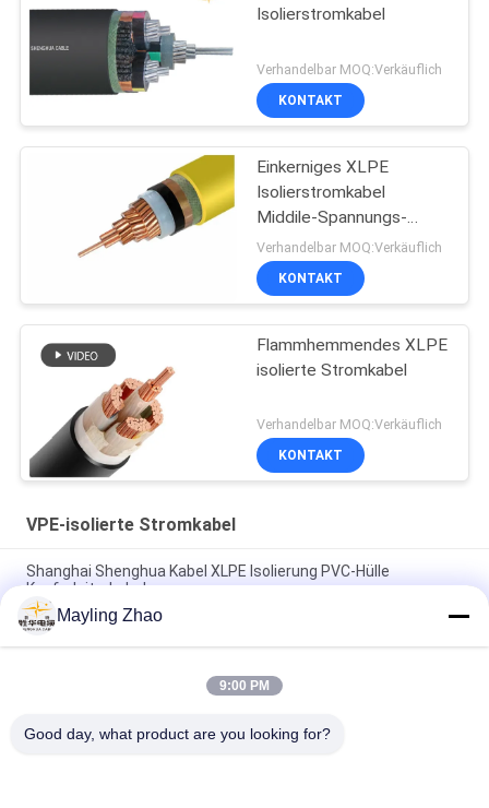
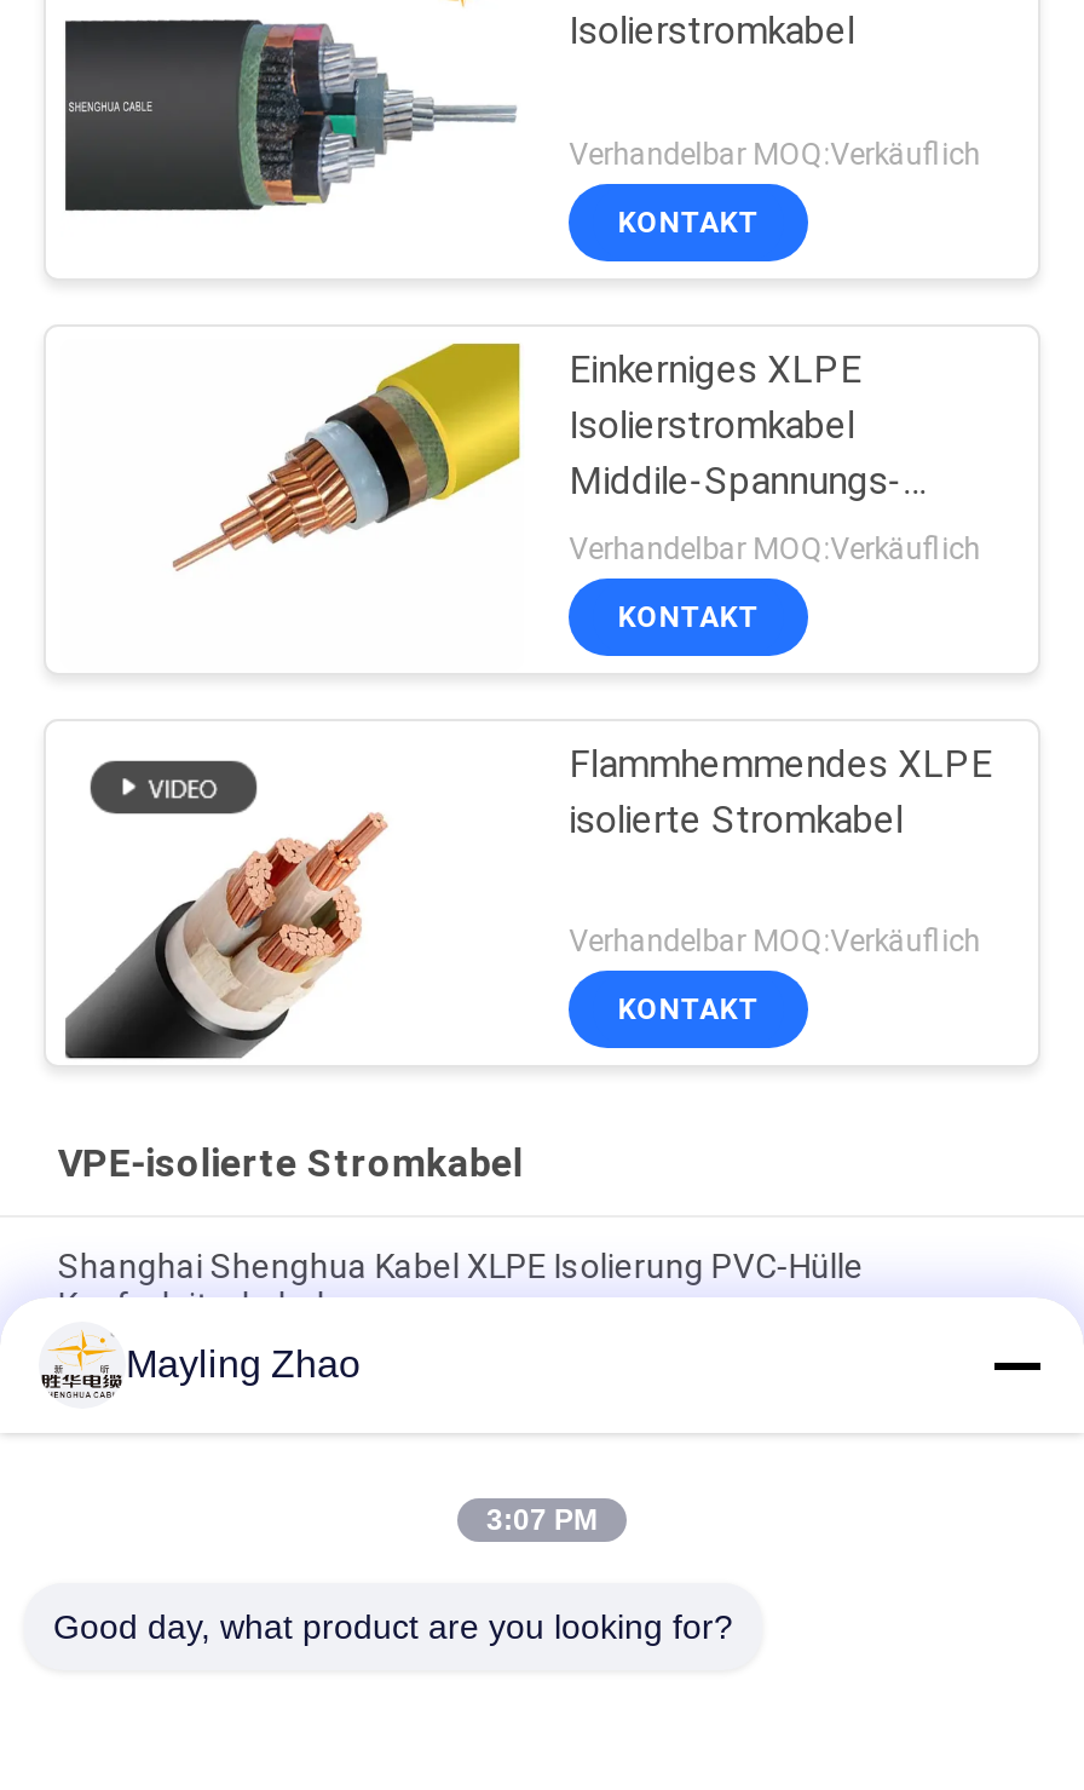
- 9:00 PM
+ 3:07 PM
